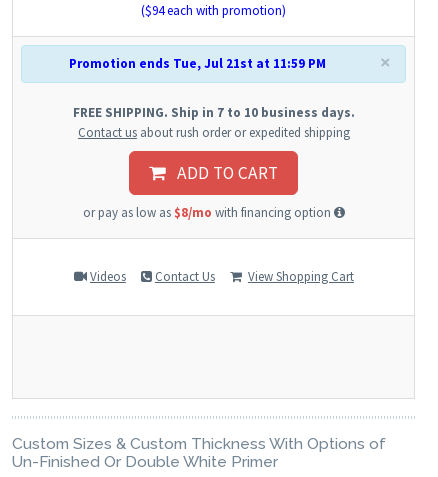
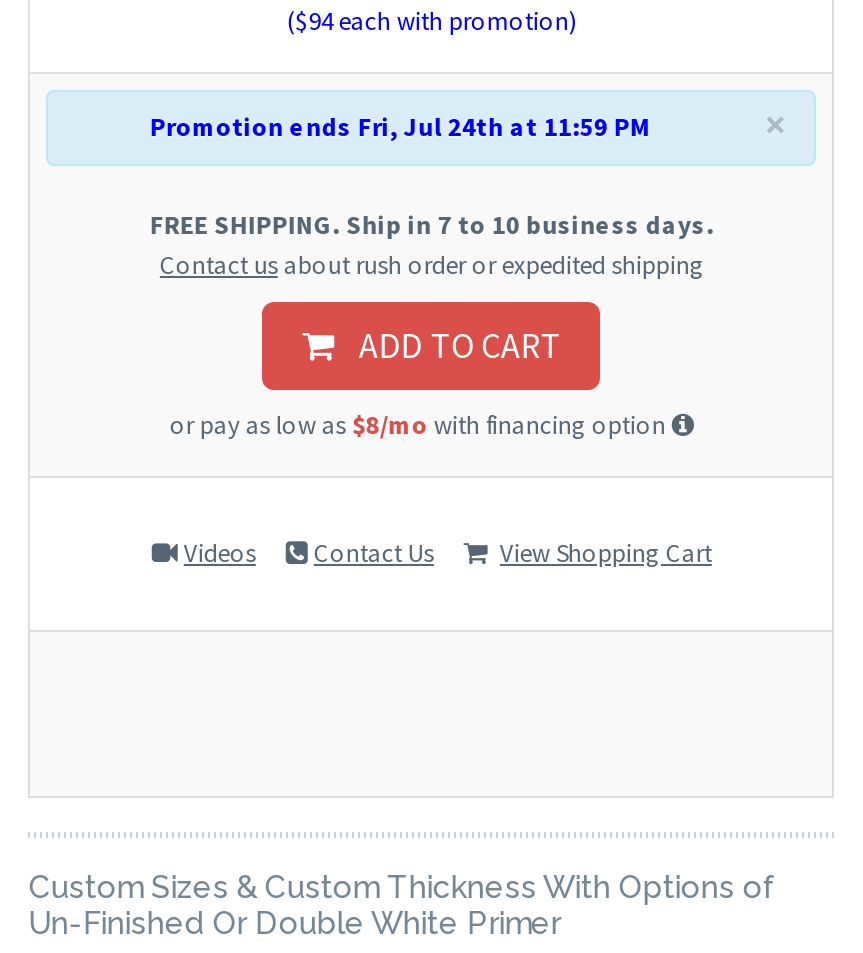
- Promotion ends Tue, Jul 21st at 11:59 PM
+ Promotion ends Fri, Jul 24th at 11:59 PM
